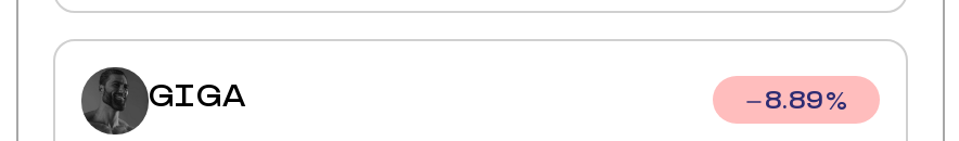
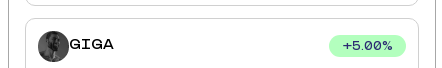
- 8.89%
+ +5.00%
